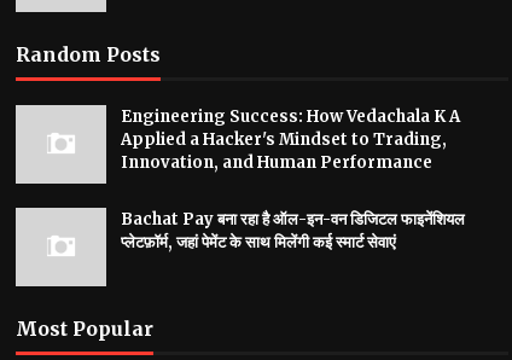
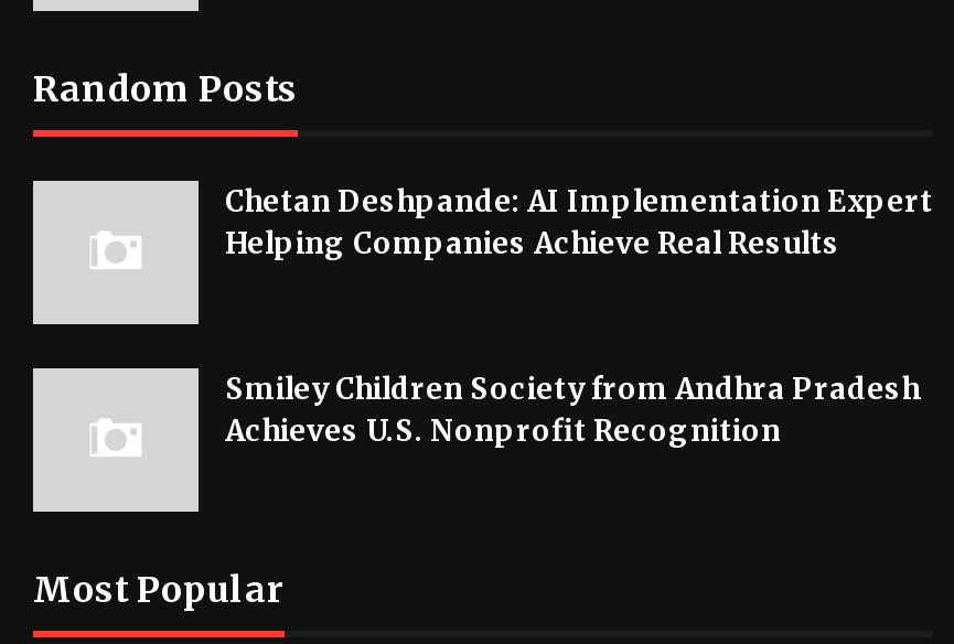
- Engineering Success: How Vedachala K A
- Applied a Hacker's Mindset to Trading,
- Innovation, and Human Performance
+ Chetan Deshpande: AI Implementation Expert
+ Helping Companies Achieve Real Results

- Bachat Pay बना रहा है ऑल-इन-वन डिजिटल फाइनेंशियल
- प्लेटफ़ॉर्म, जहां पेमेंट के साथ मिलेंगी कई स्मार्ट सेवाएं
+ Smiley Children Society from Andhra Pradesh
+ Achieves U.S. Nonprofit Recognition
